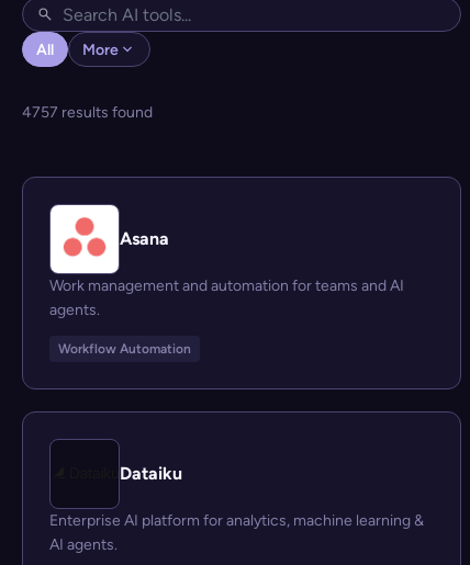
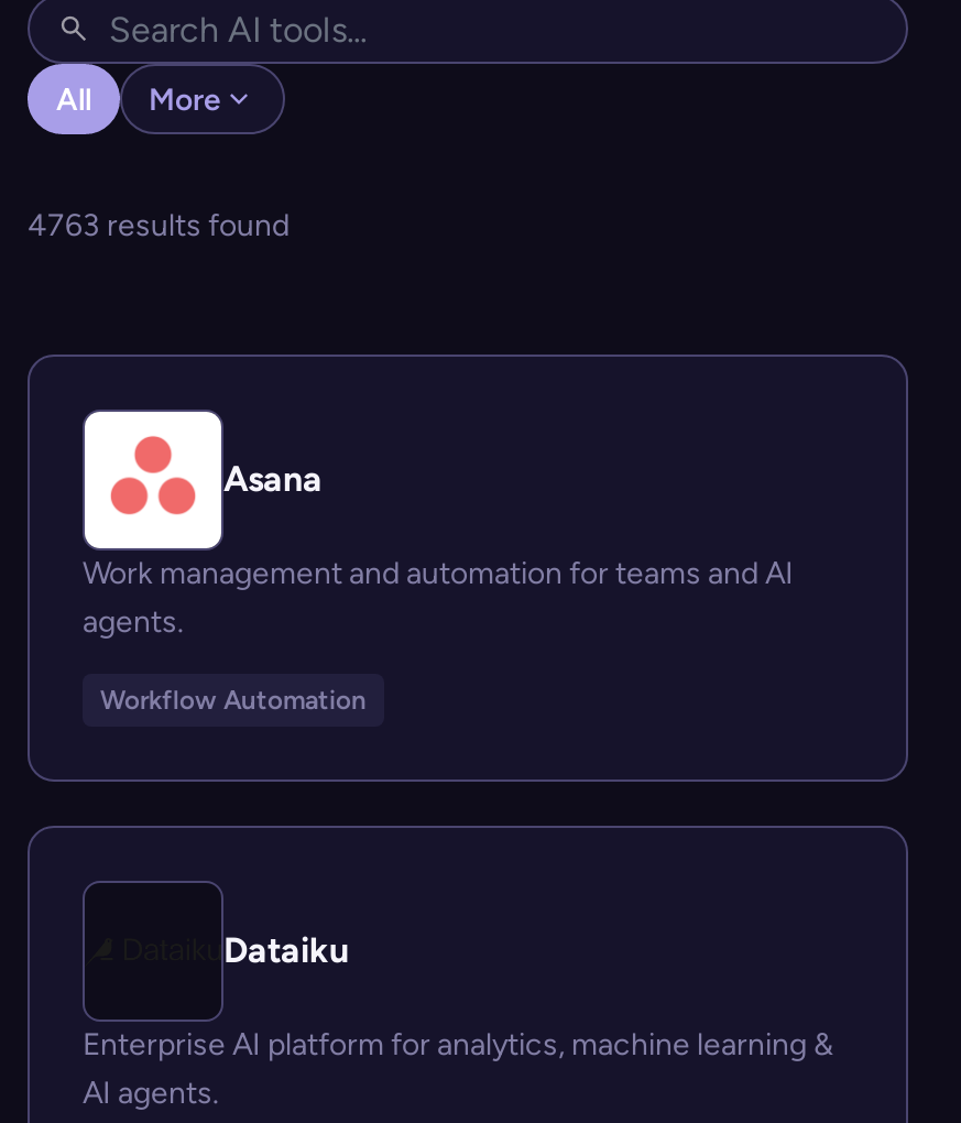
- 4757 results found
+ 4763 results found
